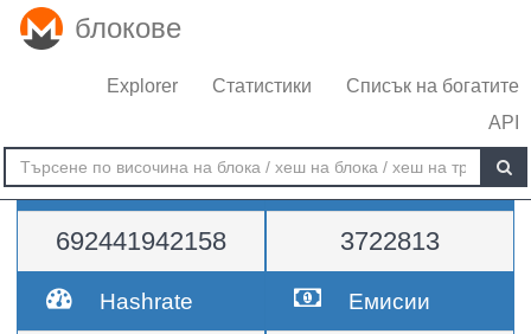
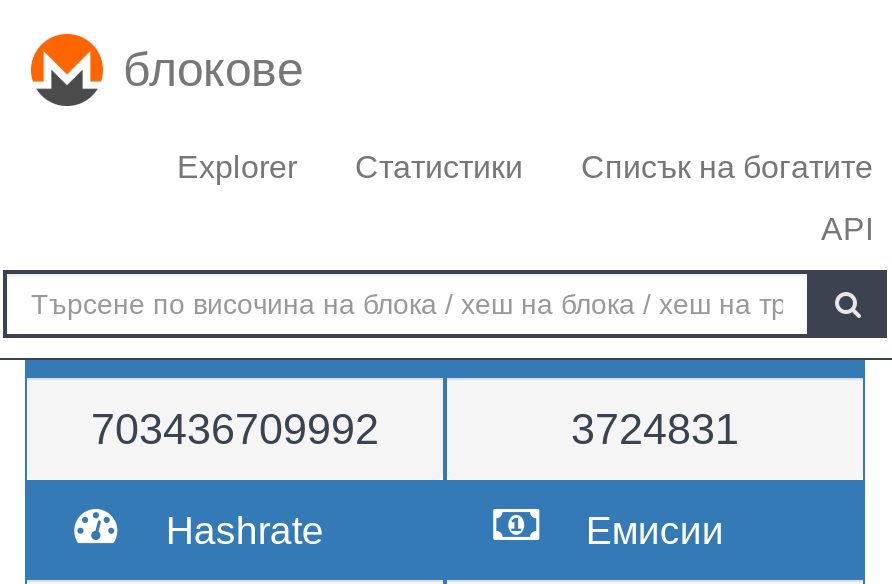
- 692441942158
+ 703436709992

- 3722813
+ 3724831
